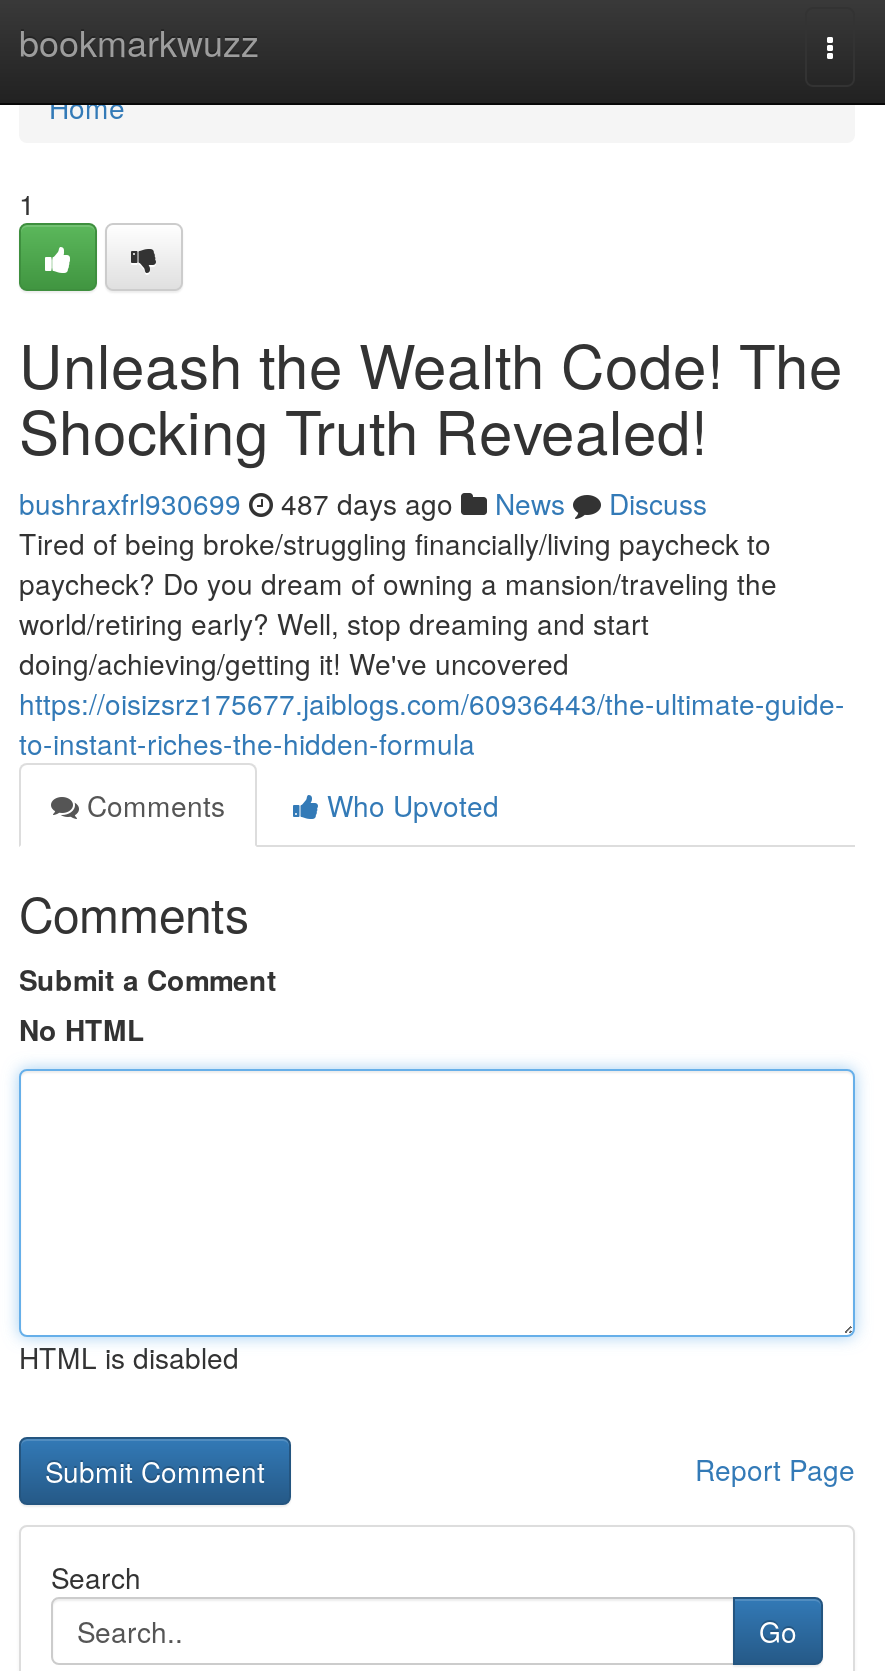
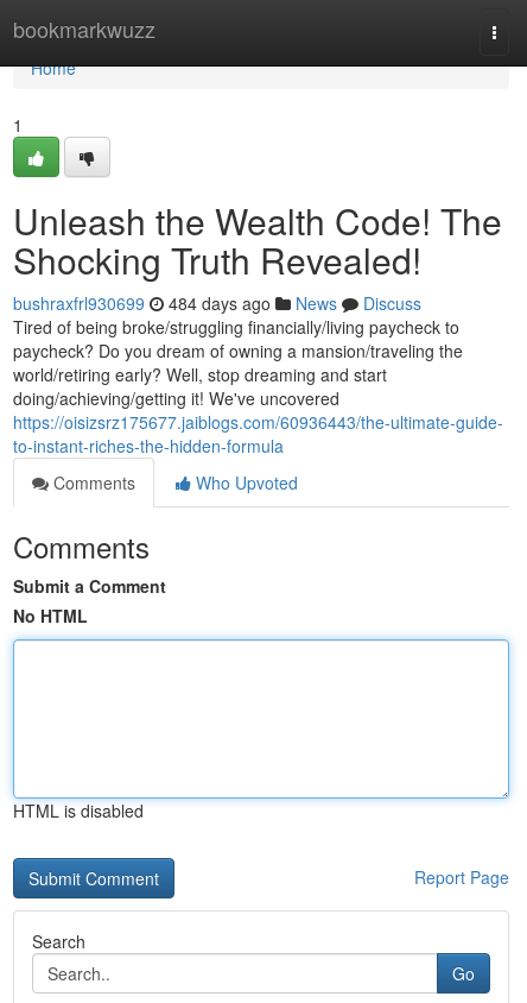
- bushraxfrl930699 487 days ago News Discuss
+ bushraxfrl930699 484 days ago News Discuss
